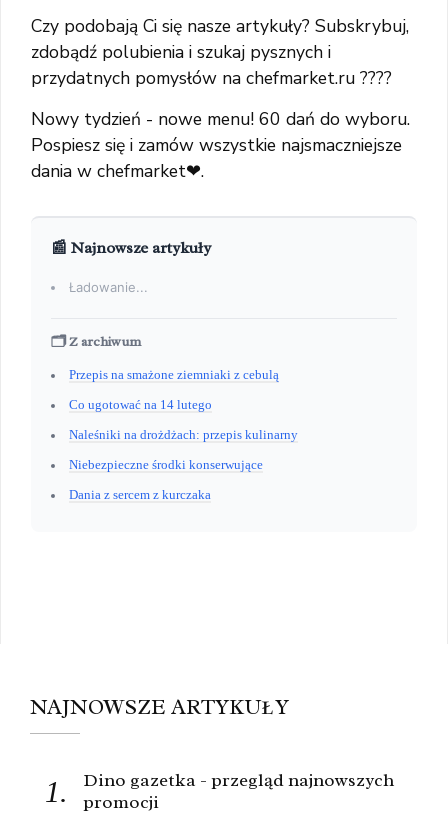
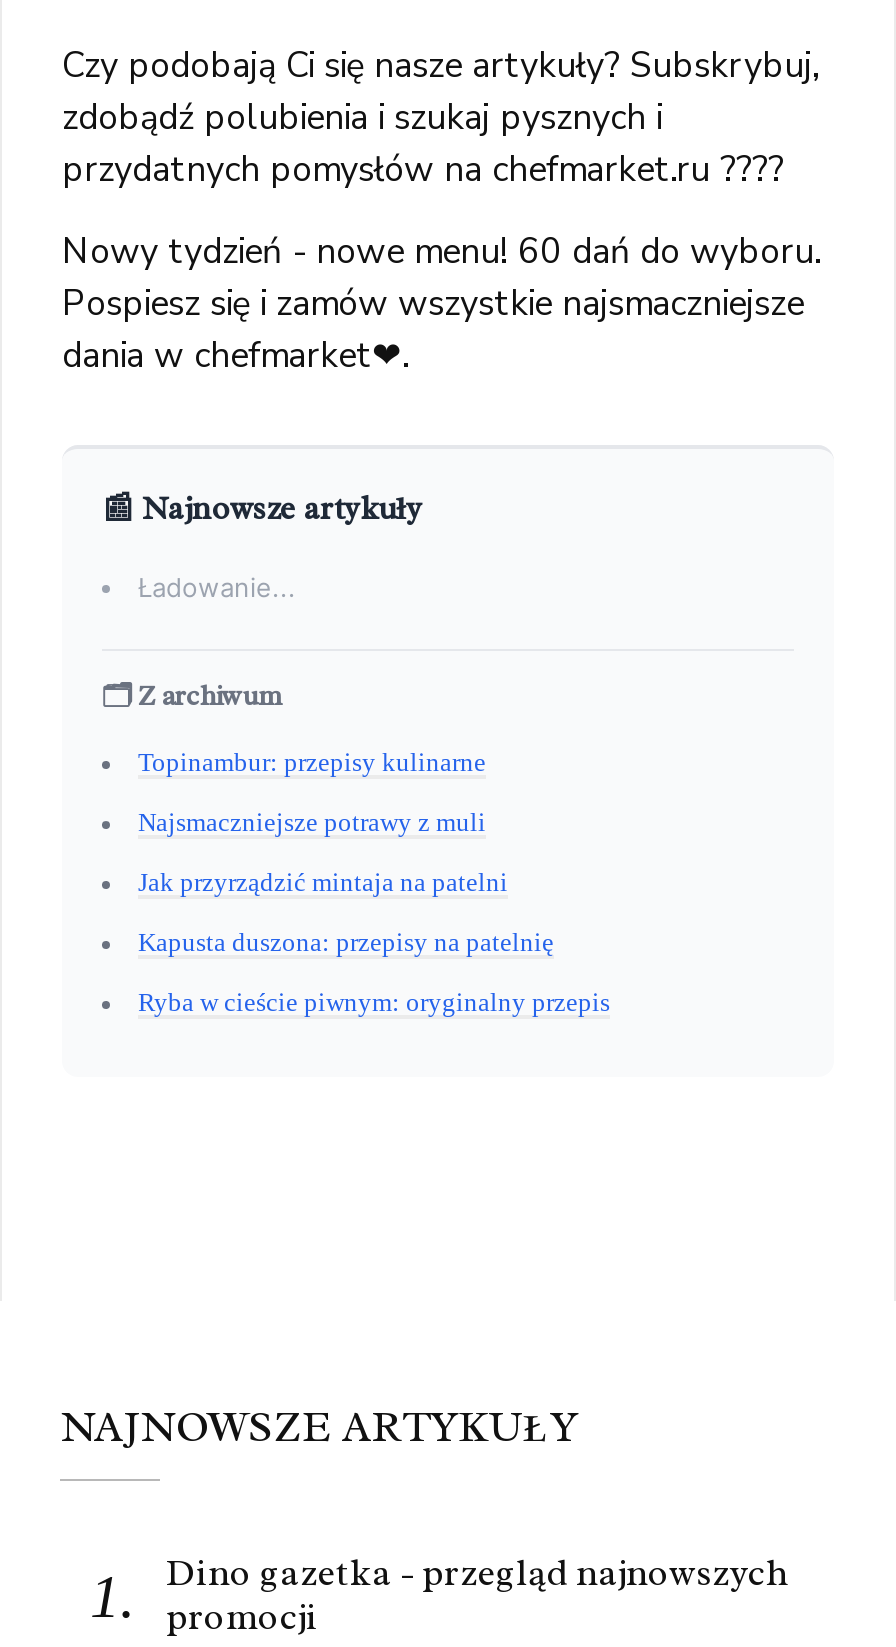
- Przepis na smażone ziemniaki z cebulą
+ Topinambur: przepisy kulinarne

- Co ugotować na 14 lutego
+ Najsmaczniejsze potrawy z muli

- Naleśniki na drożdżach: przepis kulinarny
+ Jak przyrządzić mintaja na patelni

- Niebezpieczne środki konserwujące
+ Kapusta duszona: przepisy na patelnię

- Dania z sercem z kurczaka
+ Ryba w cieście piwnym: oryginalny przepis
